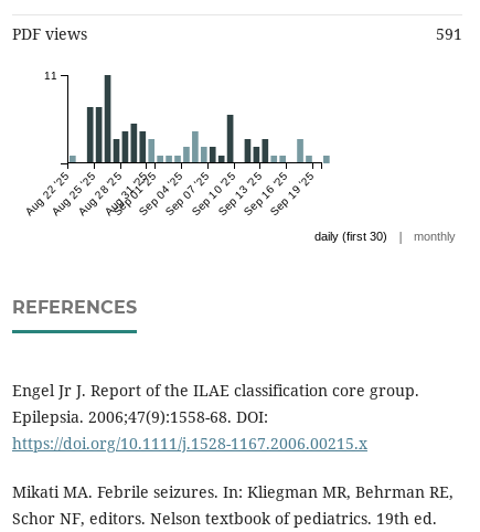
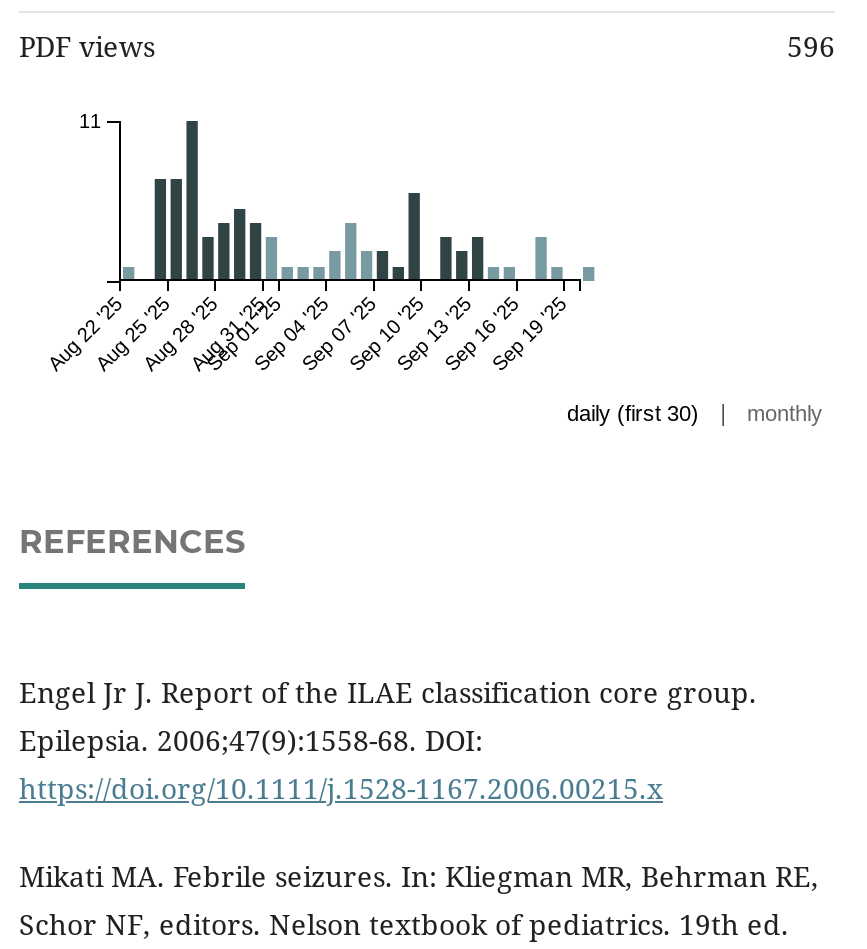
- 591
+ 596
